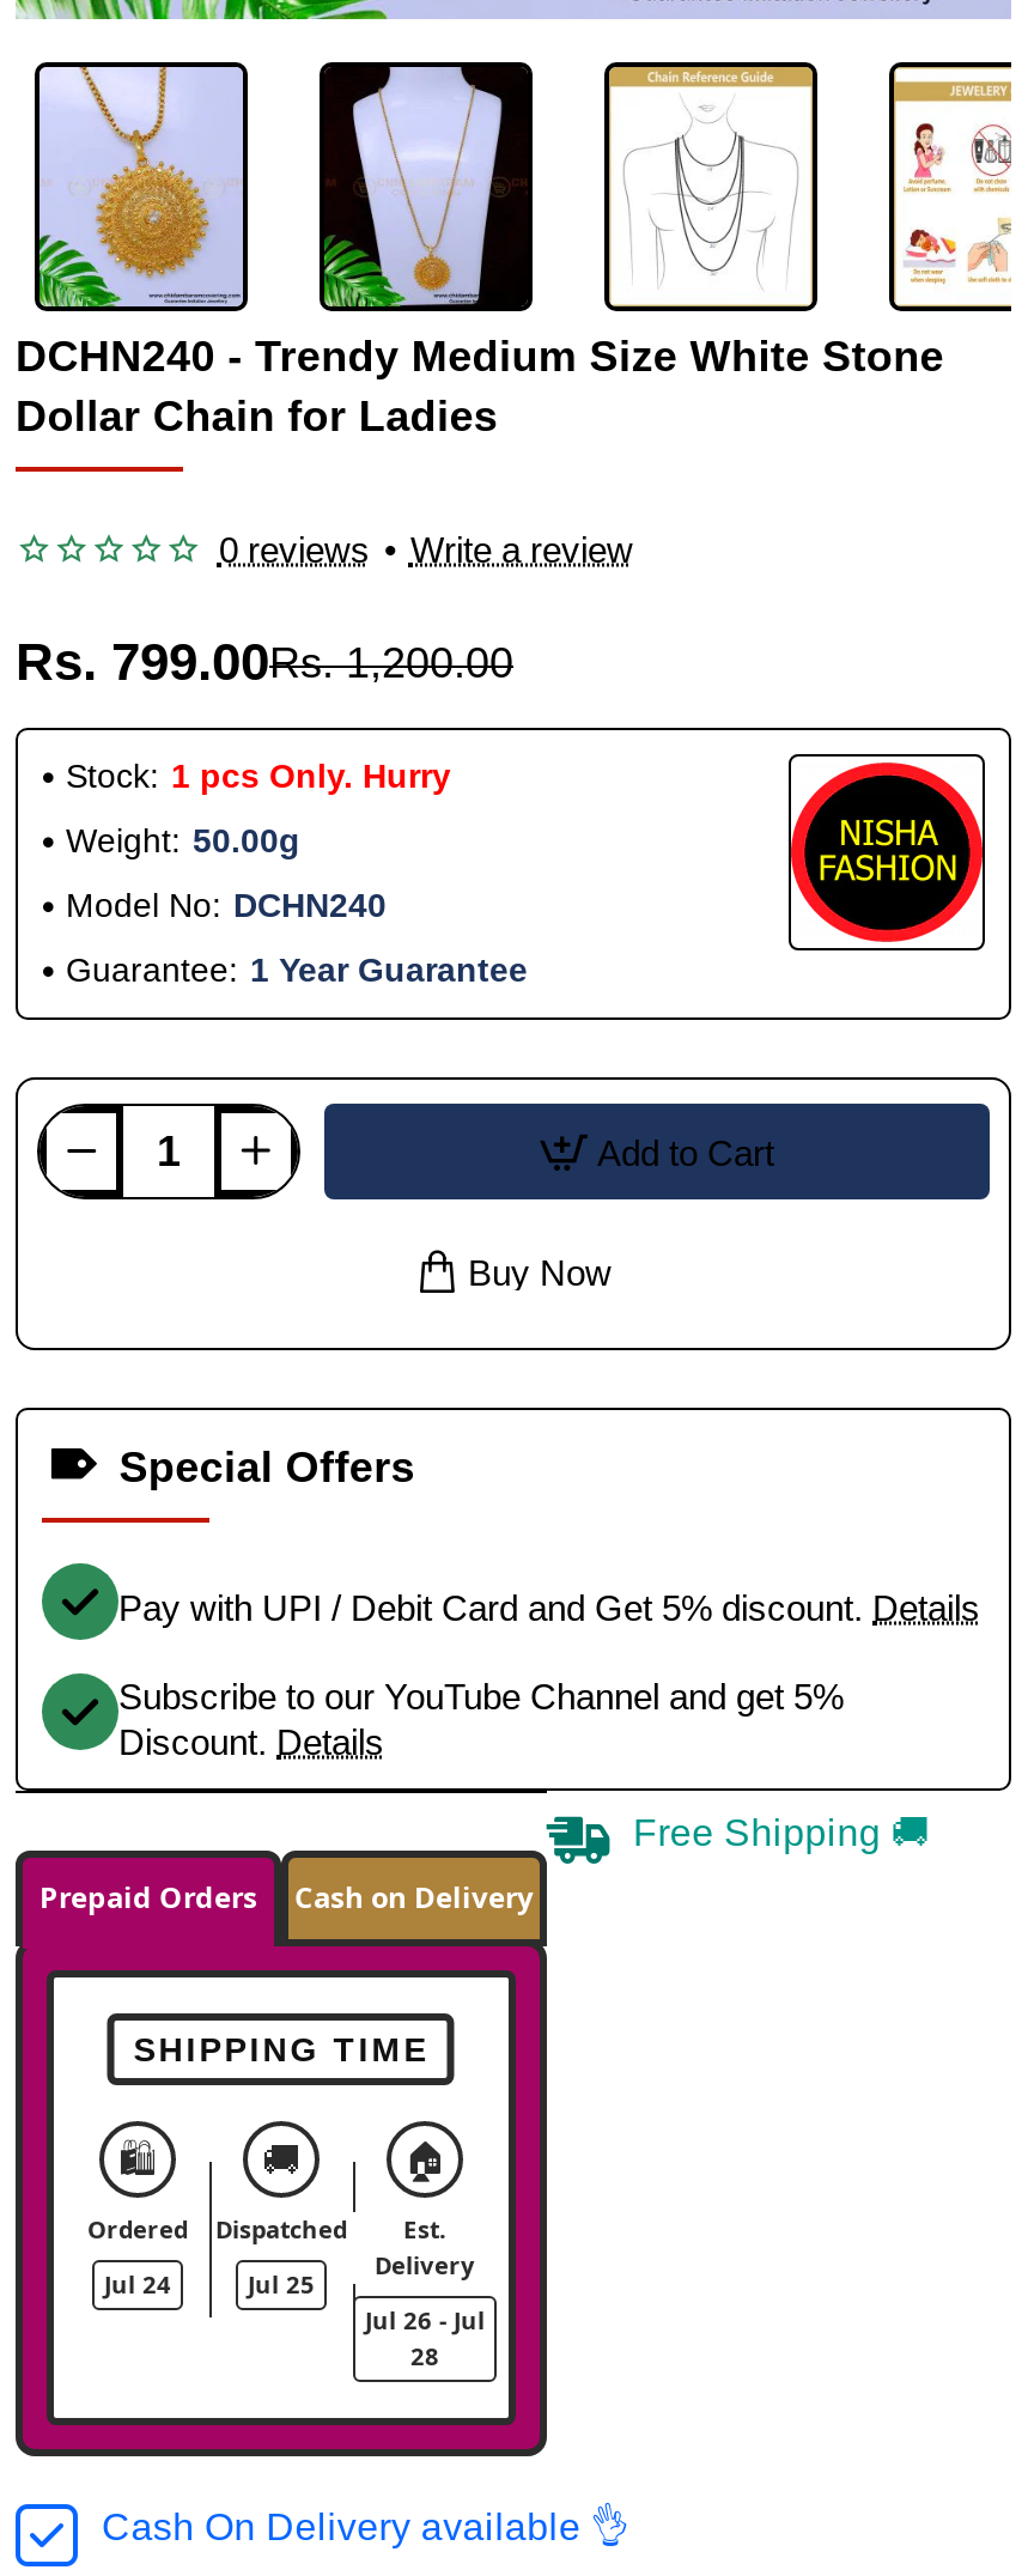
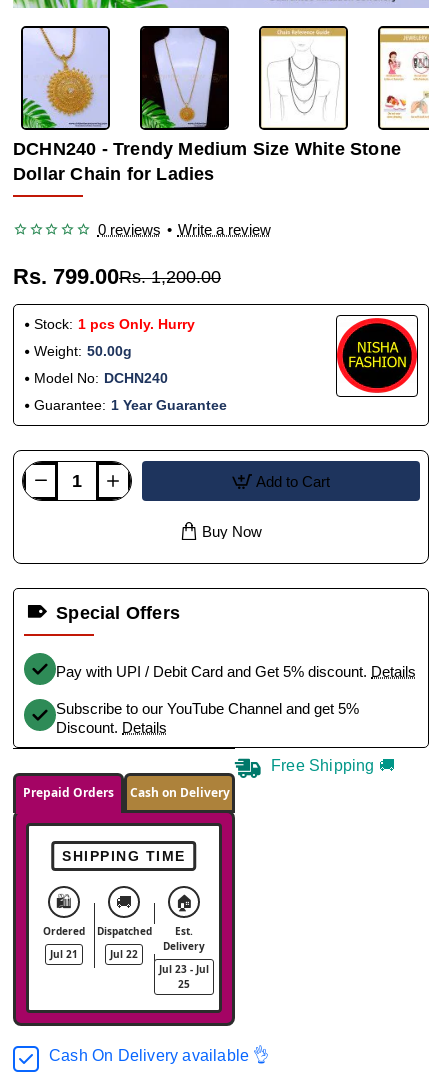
- Jul 24
+ Jul 21

- Jul 25
+ Jul 22

- Jul 26 - Jul
+ Jul 23 - Jul

- 28
+ 25
